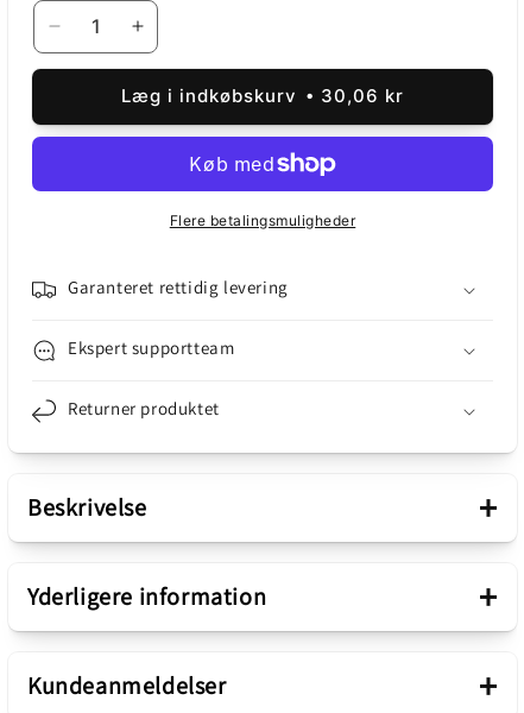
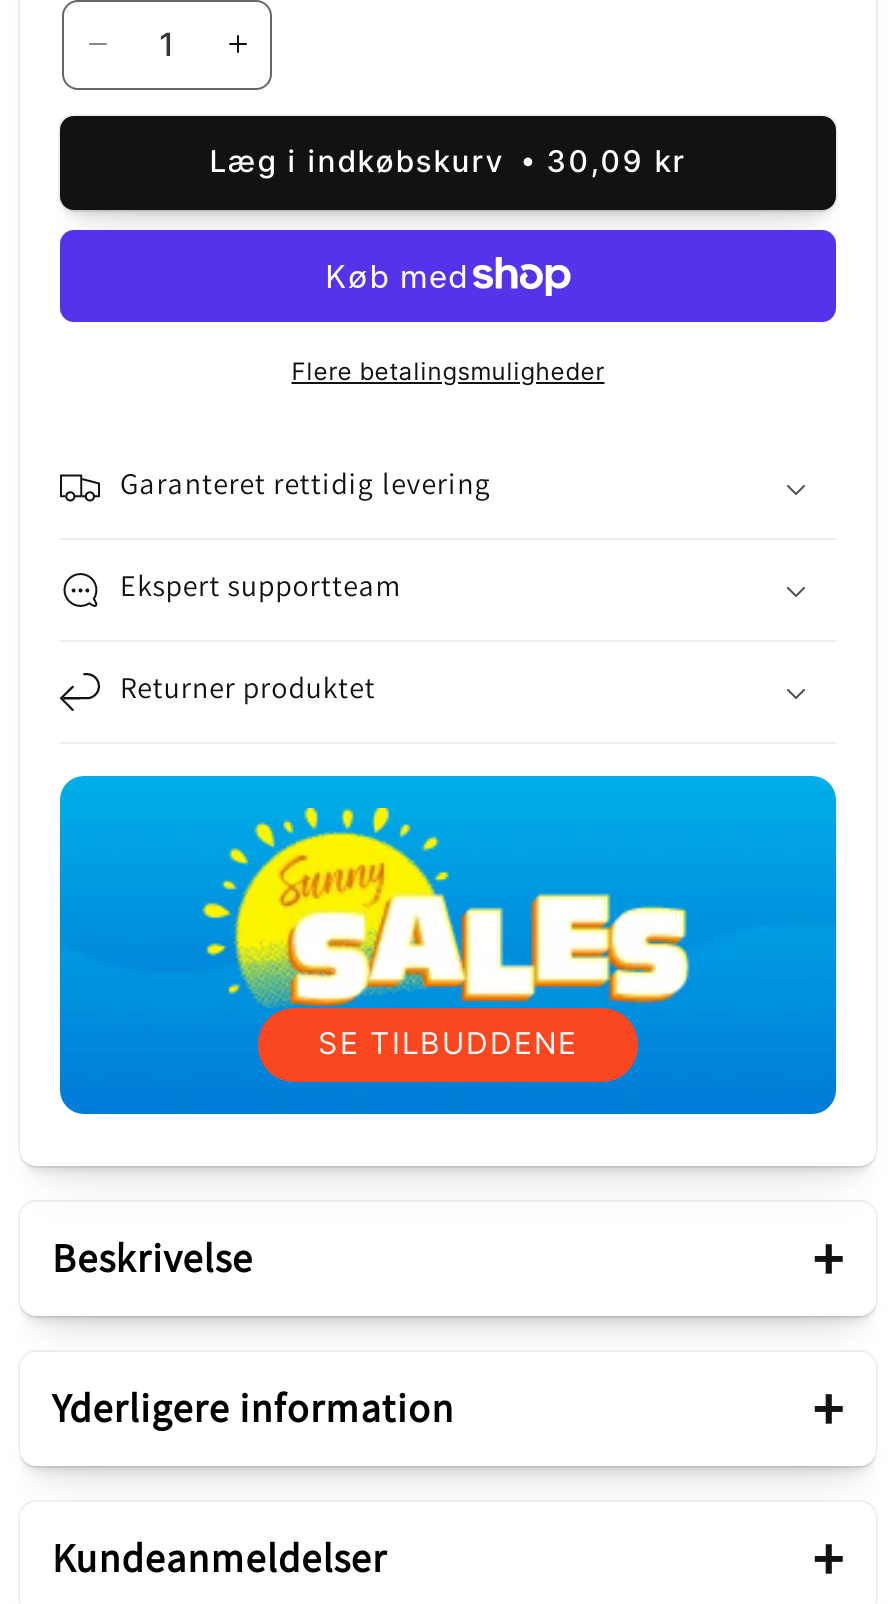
- 30,06 kr
+ 30,09 kr

+ [image]
+ SE TILBUDDENE
